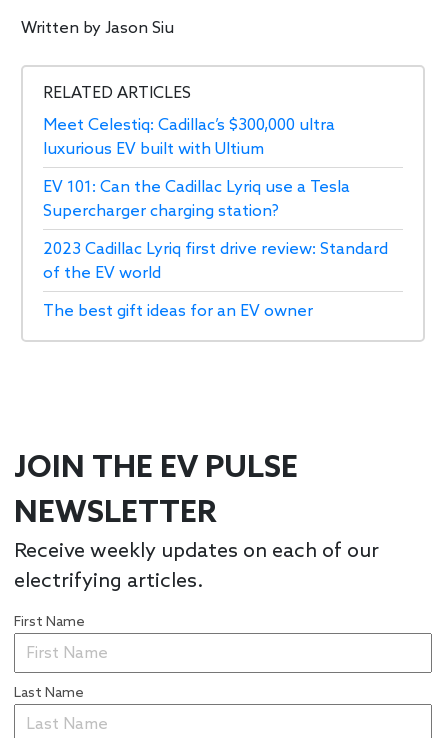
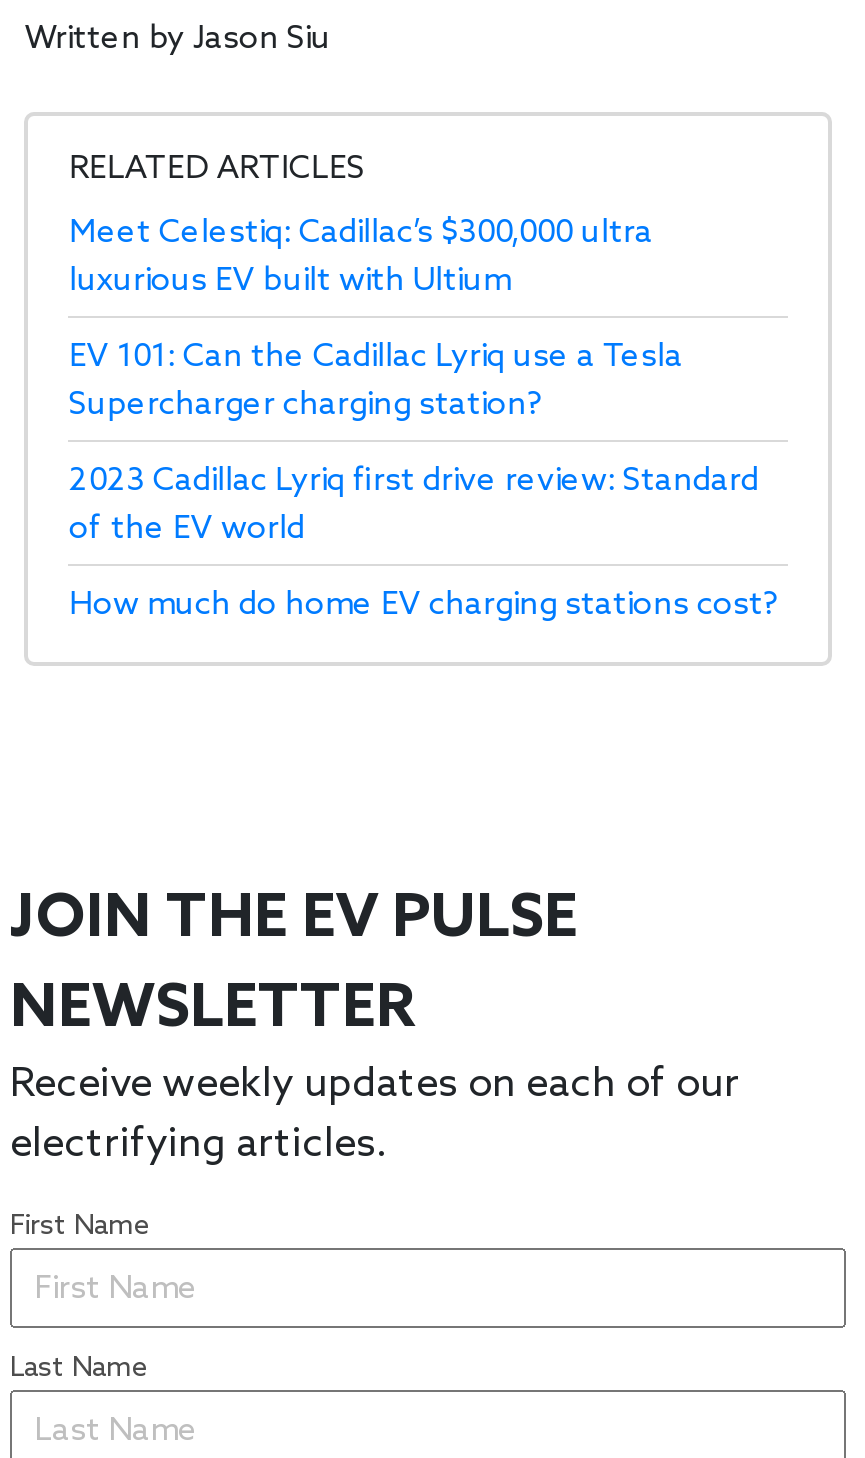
- The best gift ideas for an EV owner
+ How much do home EV charging stations cost?
